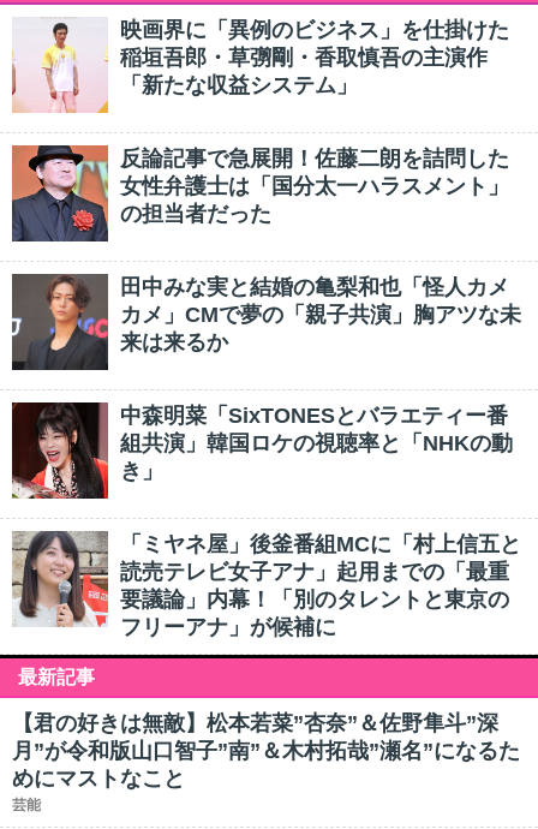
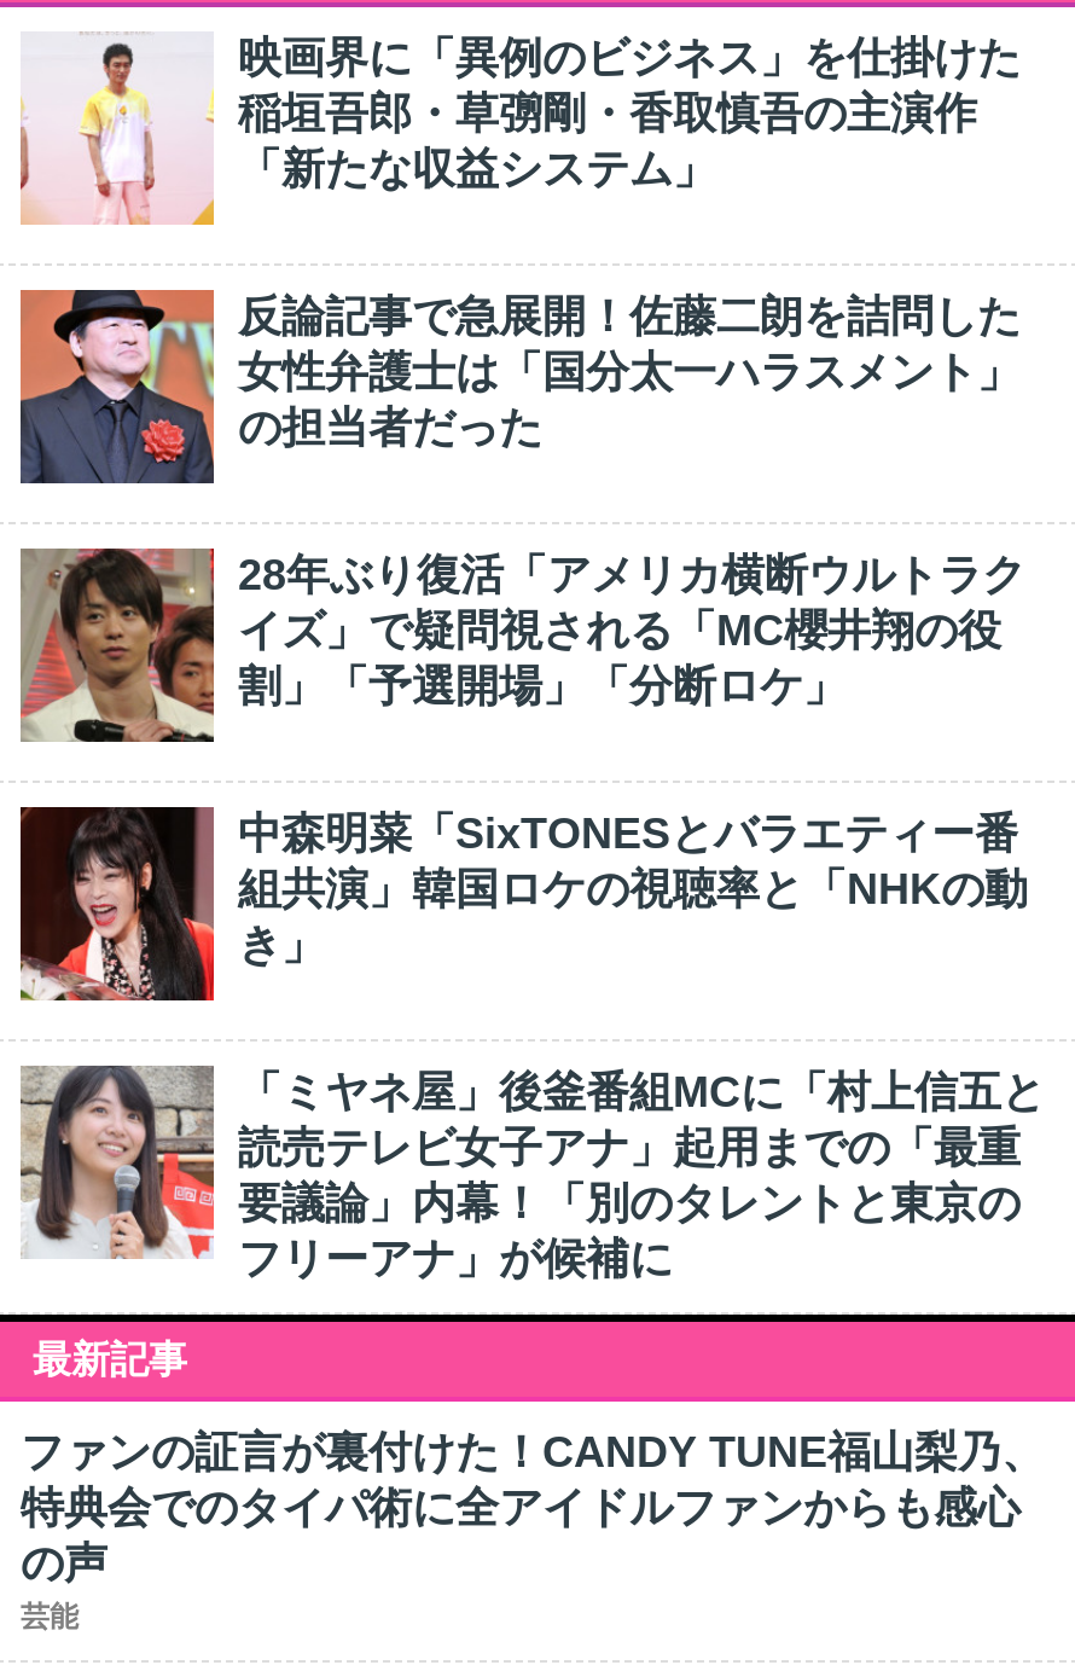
- [image]
- 田中みな実と結婚の亀梨和也「怪人カメ
- カメ」CMで夢の「親子共演」胸アツな未
- 来は来るか
+ [image]
+ 28年ぶり復活「アメリカ横断ウルトラク
+ イズ」で疑問視される「MC櫻井翔の役
+ 割」「予選開場」「分断ロケ」

- 【君の好きは無敵】松本若菜”杏奈”＆佐野隼斗”深
- 月”が令和版山口智子”南”＆木村拓哉”瀬名”になるた
- めにマストなこと
+ ファンの証言が裏付けた！CANDY TUNE福山梨乃、
+ 特典会でのタイパ術に全アイドルファンからも感心
+ の声
